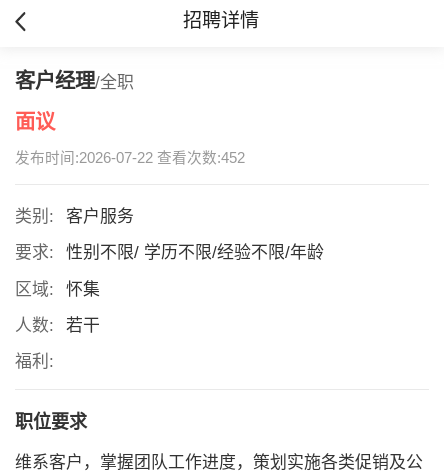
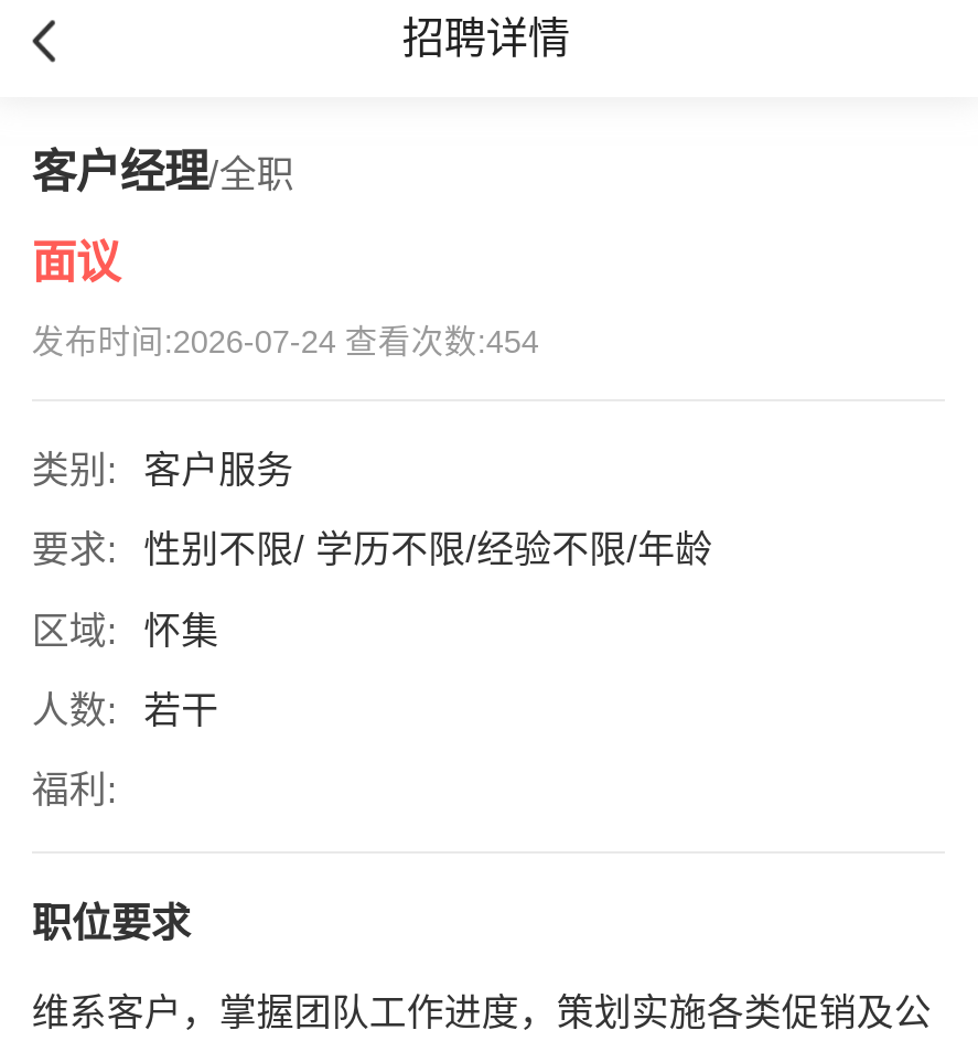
- 发布时间:2026-07-22 查看次数:452
+ 发布时间:2026-07-24 查看次数:454
